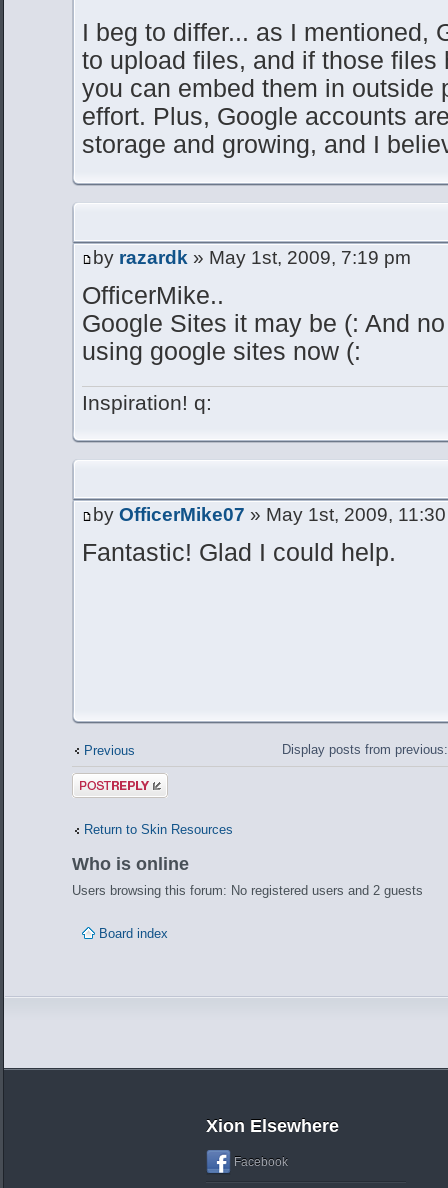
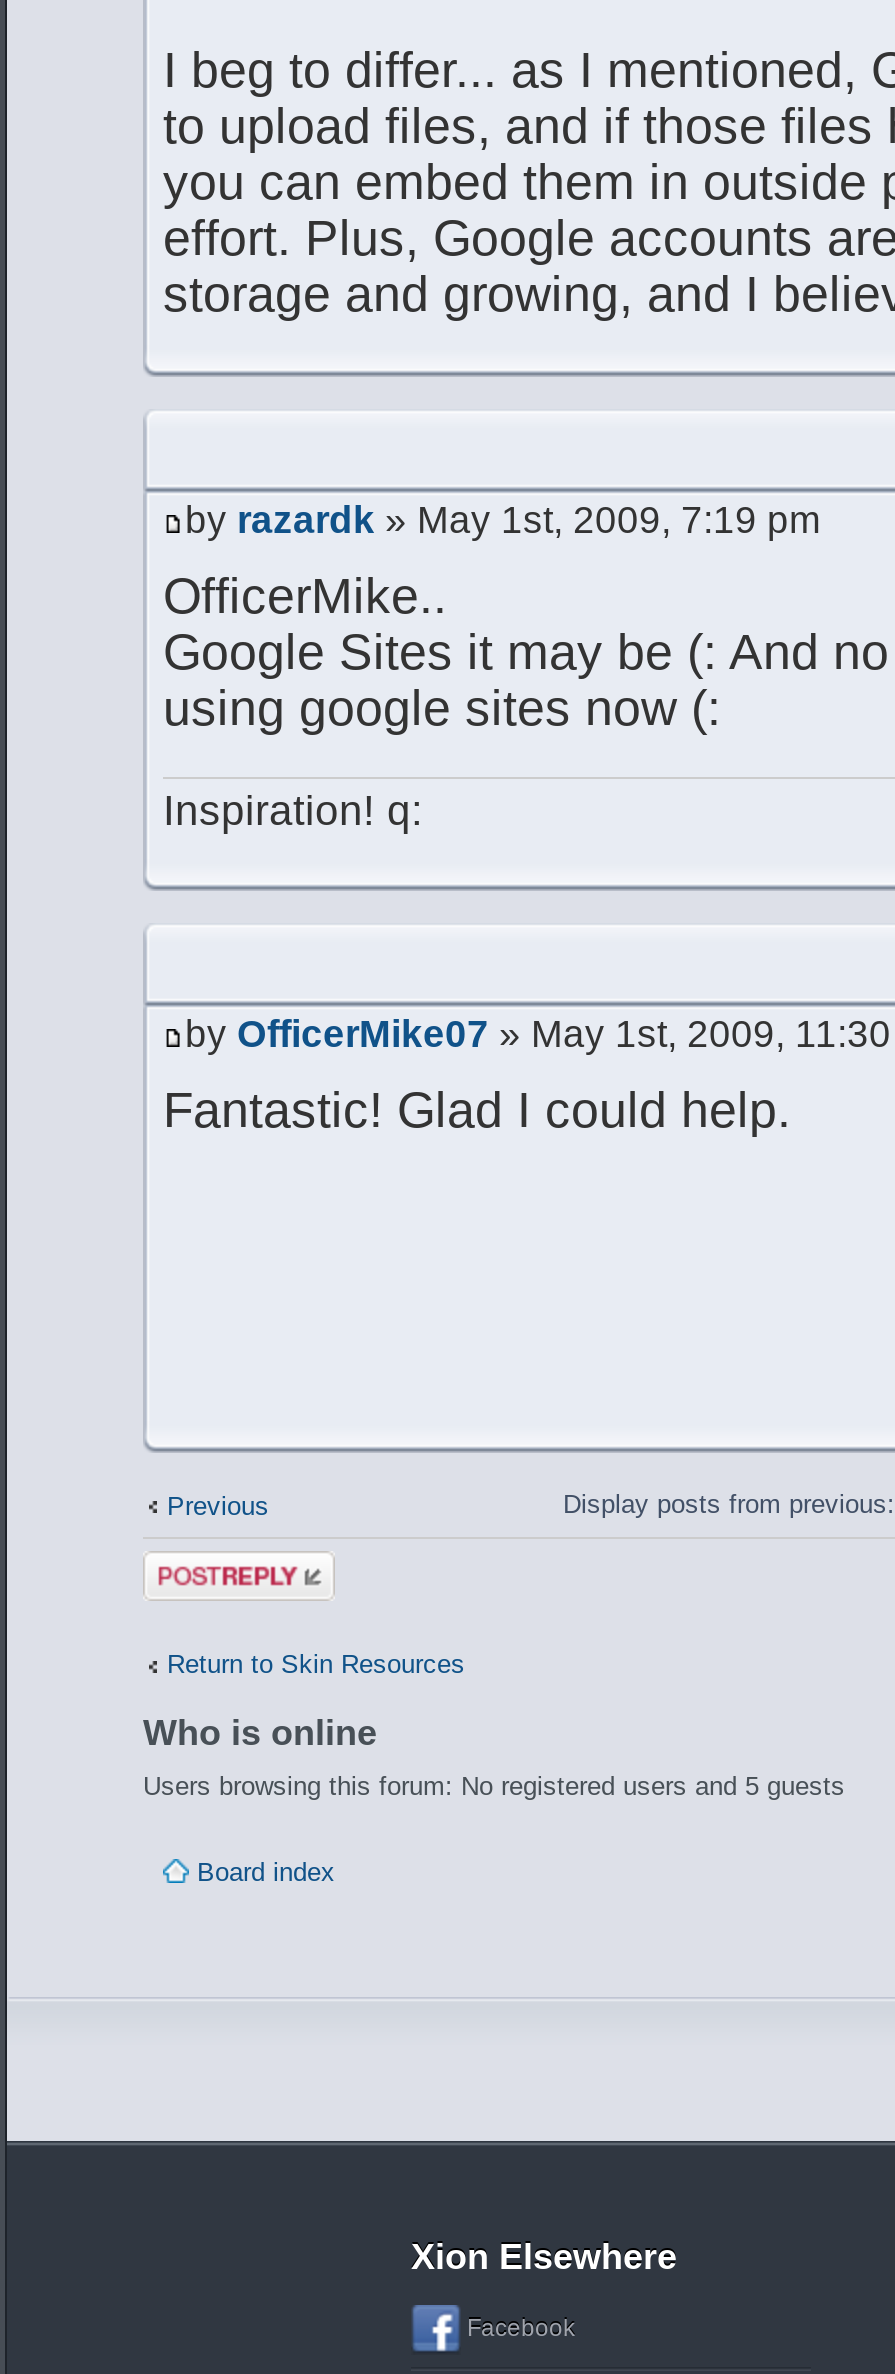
- Users browsing this forum: No registered users and 2 guests
+ Users browsing this forum: No registered users and 5 guests
